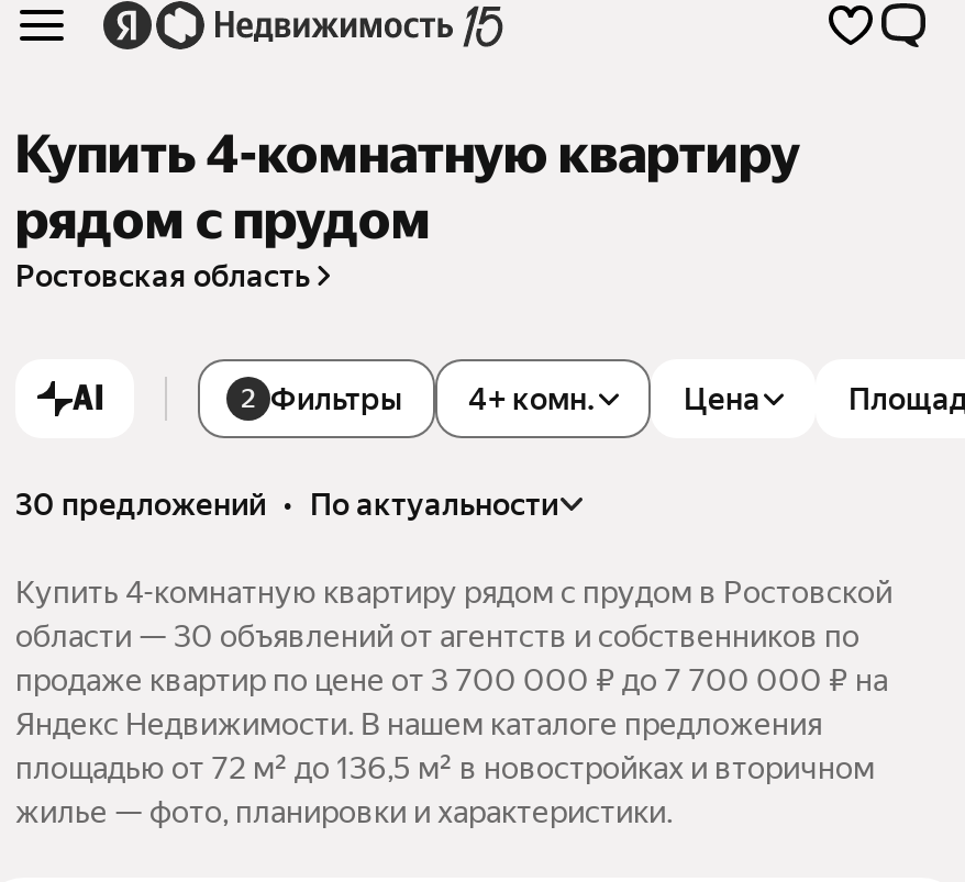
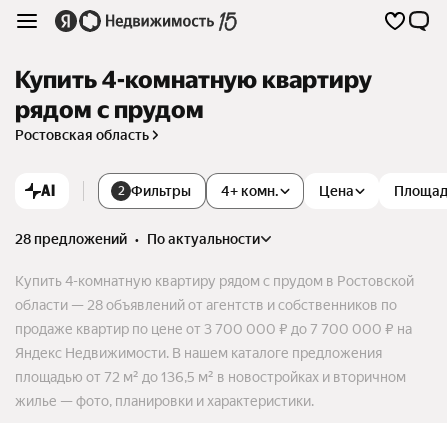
- 30 предложений • по актуальности
+ 28 предложений • по актуальности

- области — 30 объявлений от агентств и собственников по
+ области — 28 объявлений от агентств и собственников по
